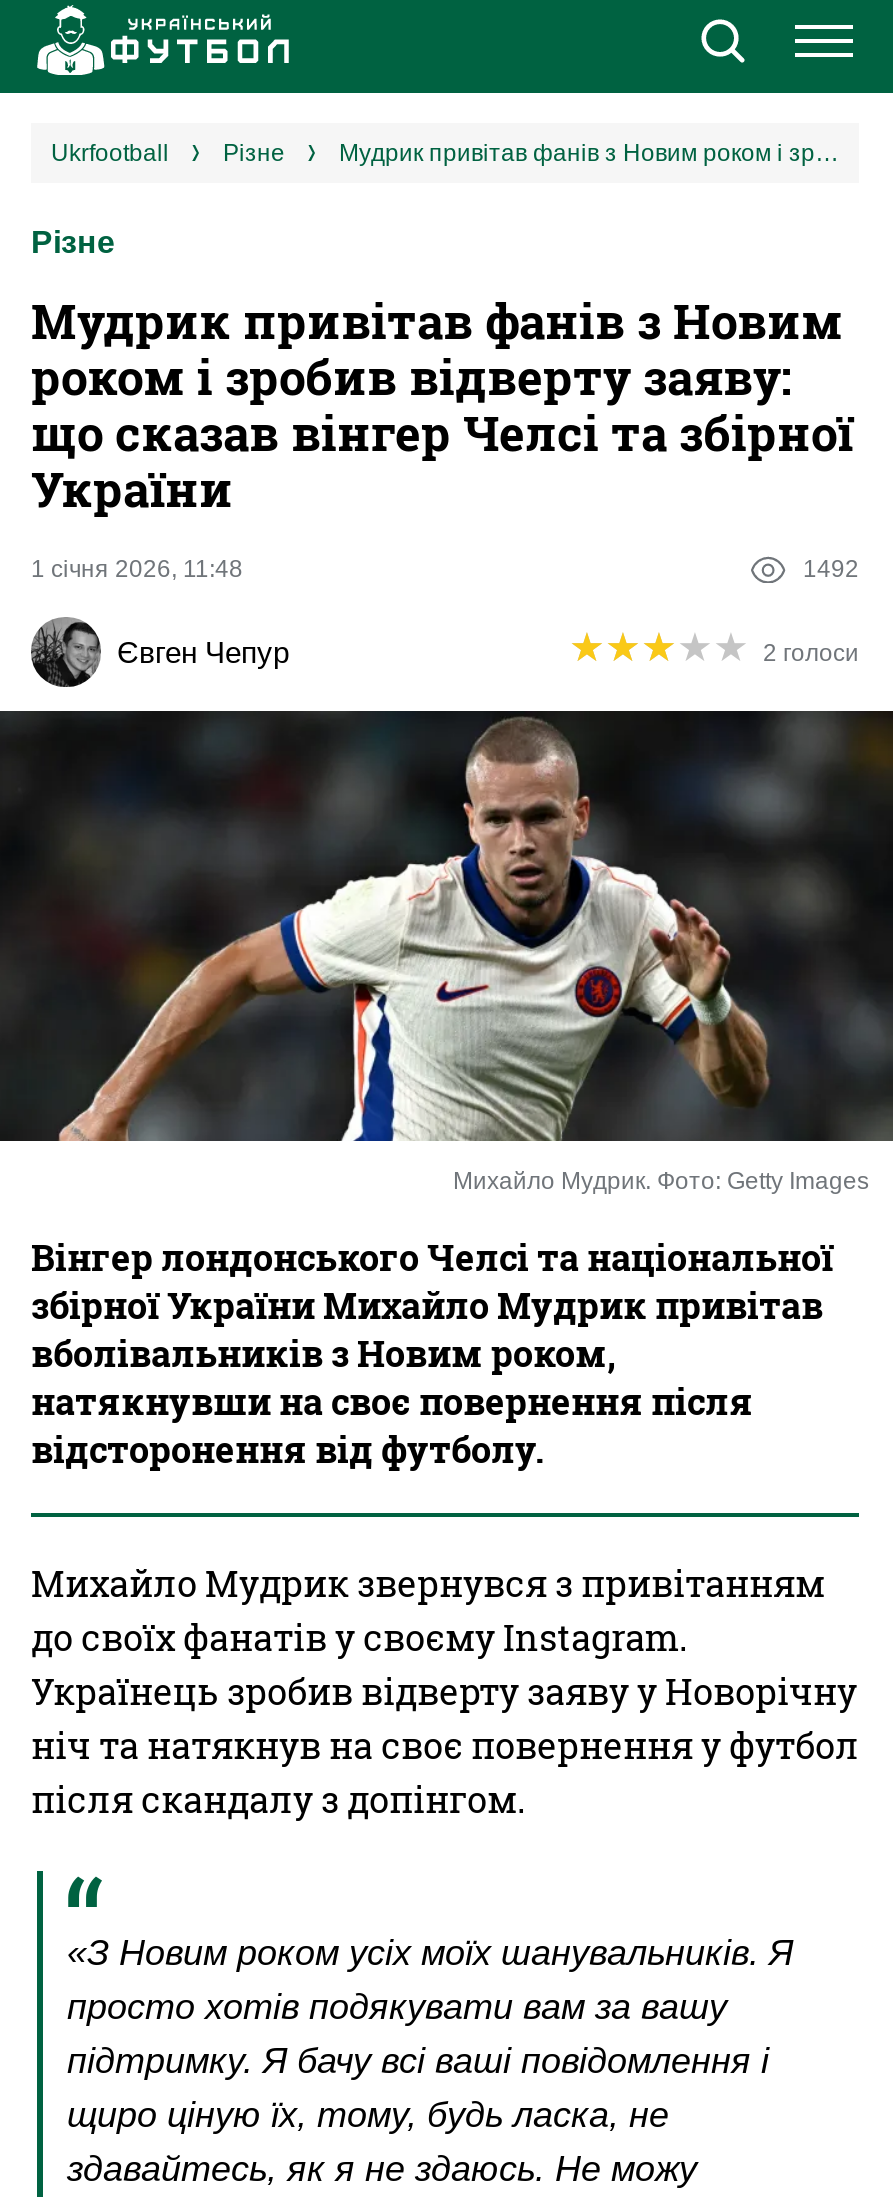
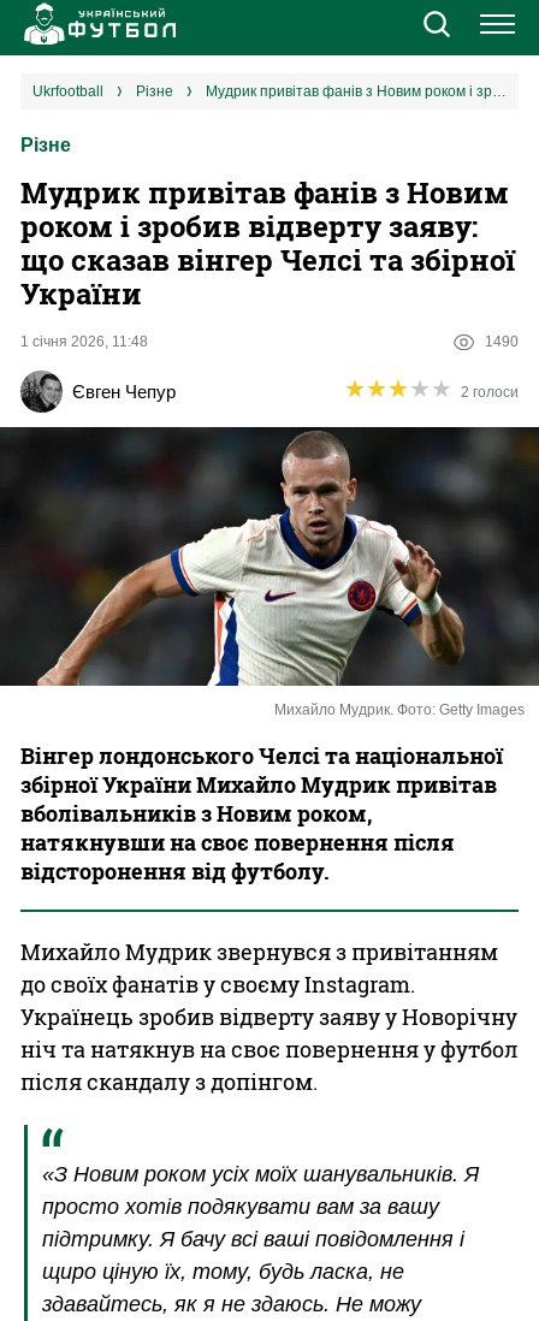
- 1492
+ 1490
